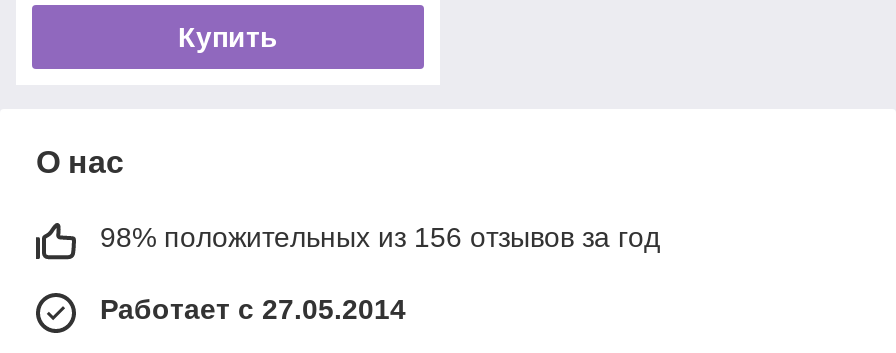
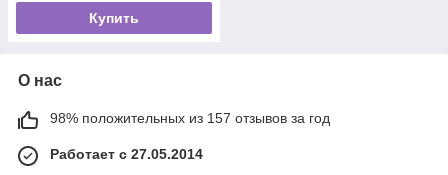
- 98% положительных из 156 отзывов за год
+ 98% положительных из 157 отзывов за год
